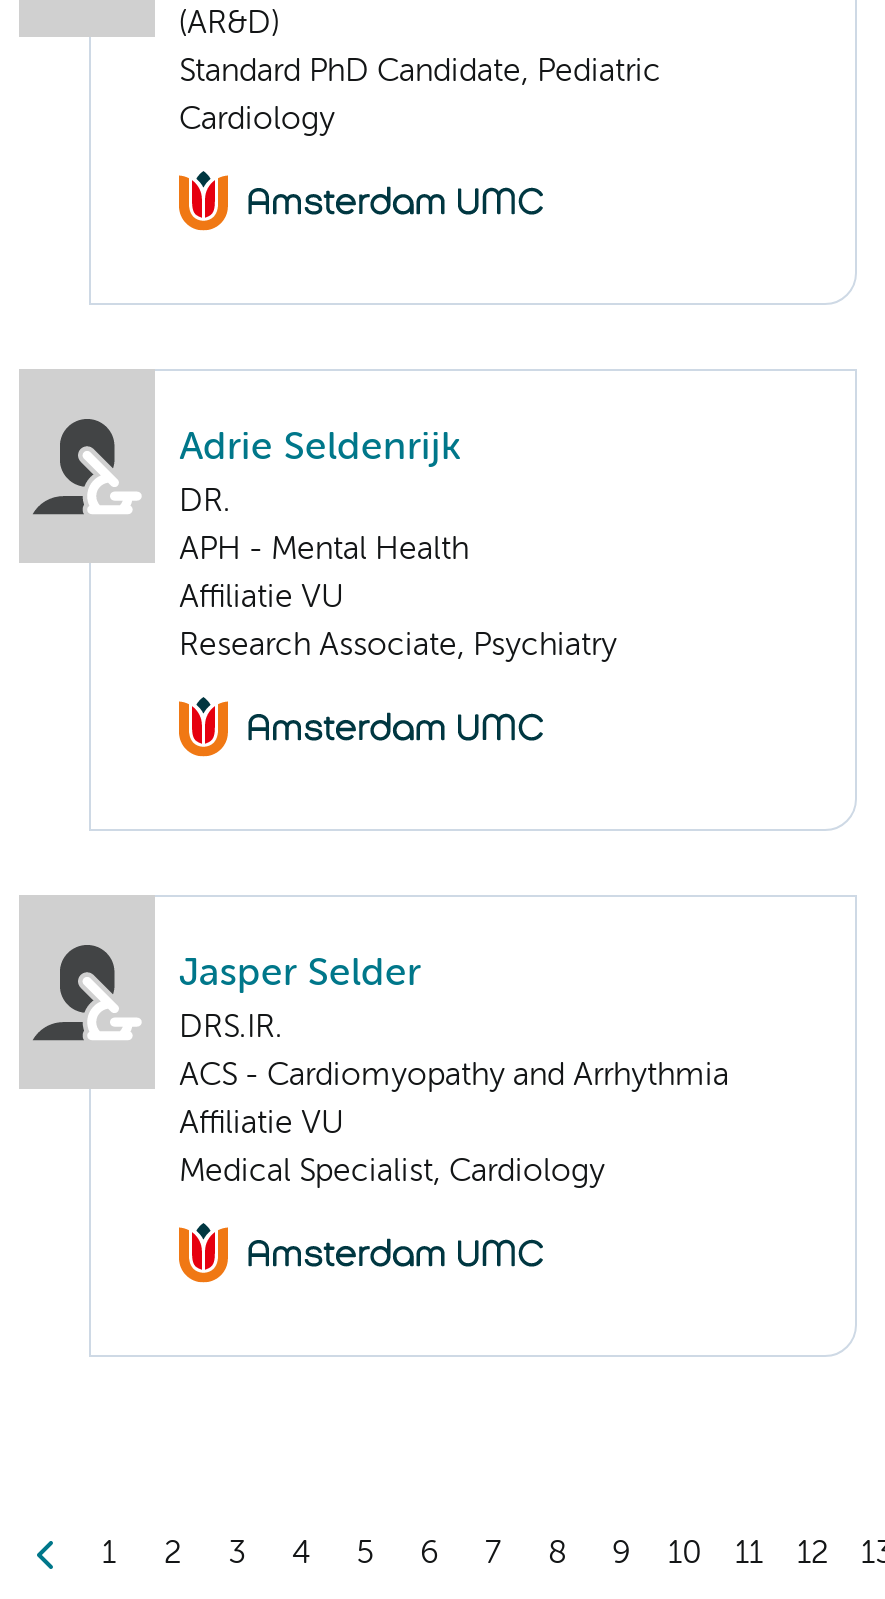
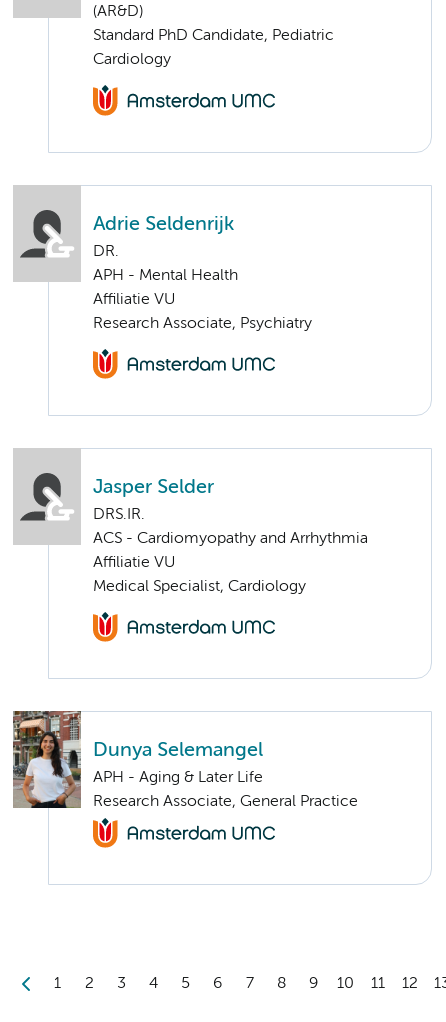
+ [image]
+ Dunya Selemangel
+ APH - Aging & Later Life
+ Research Associate, General Practice
